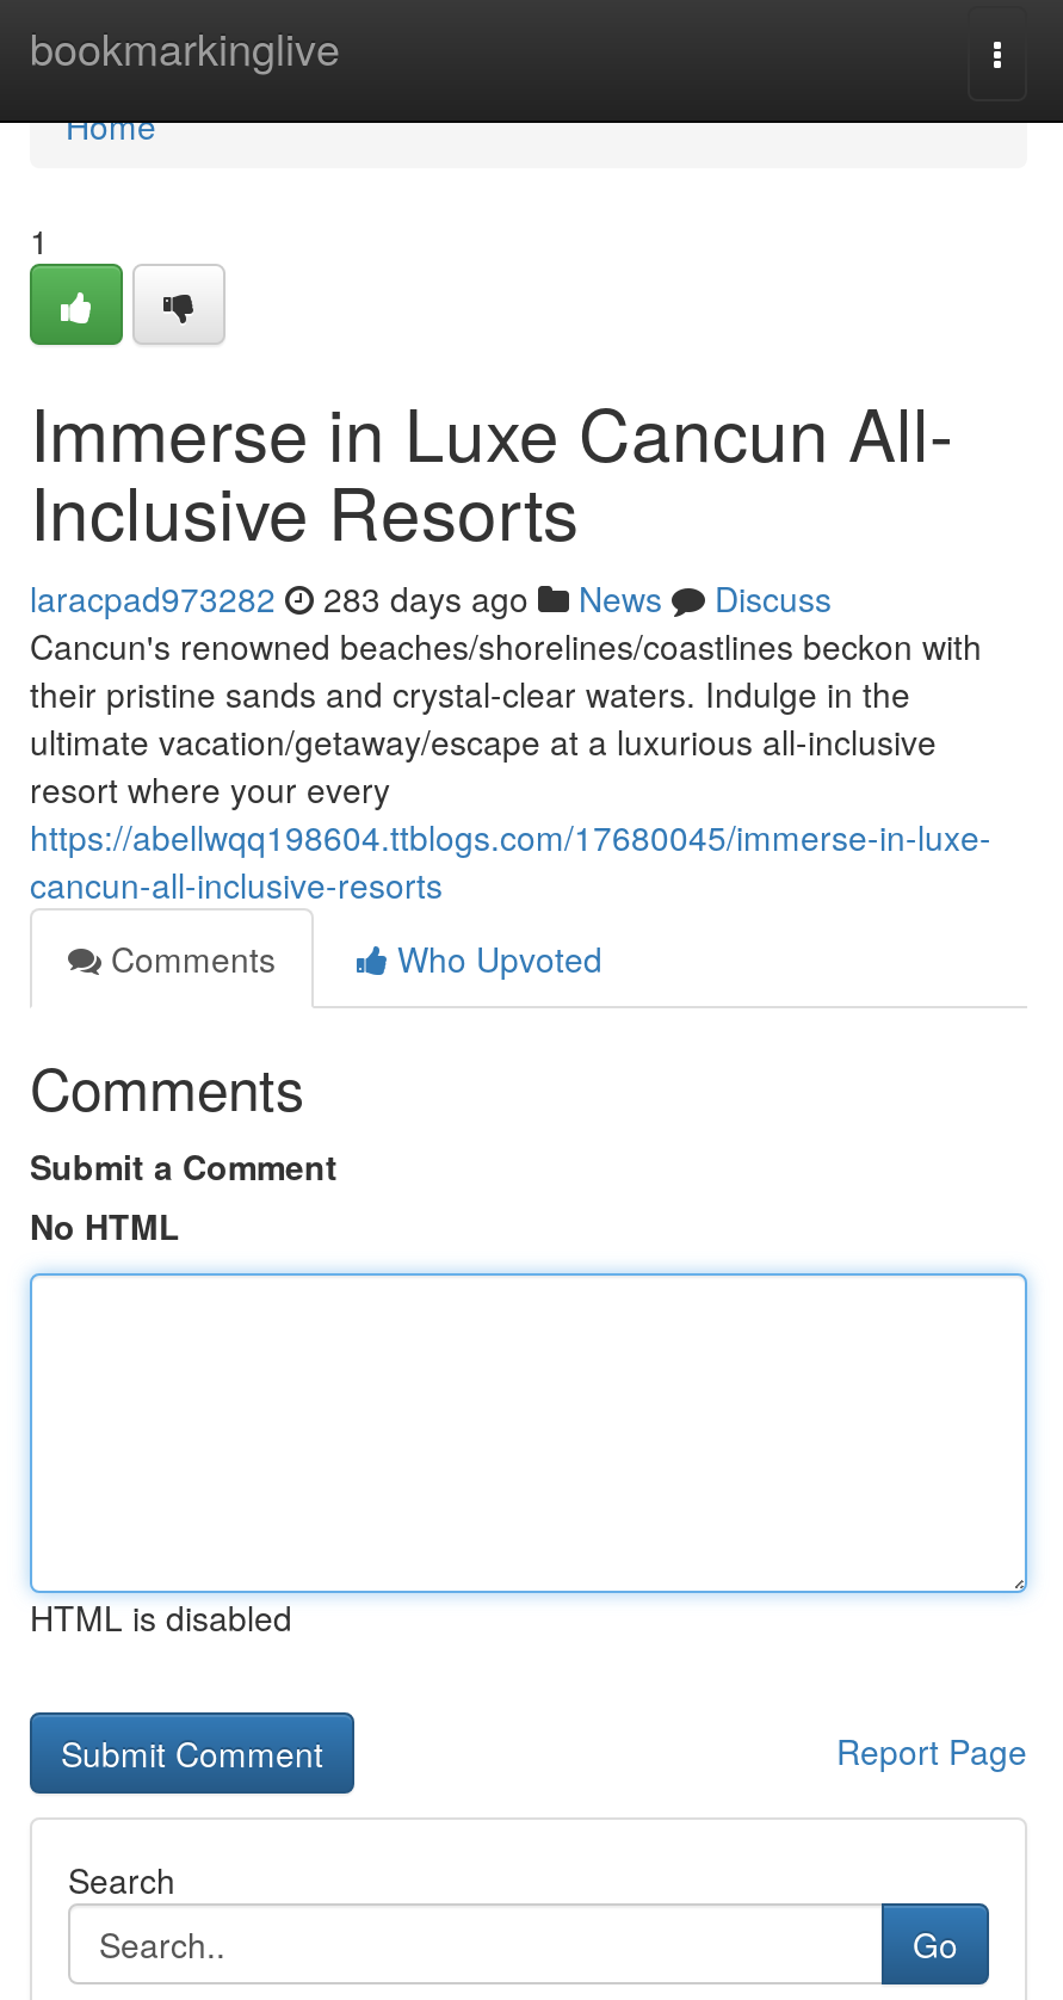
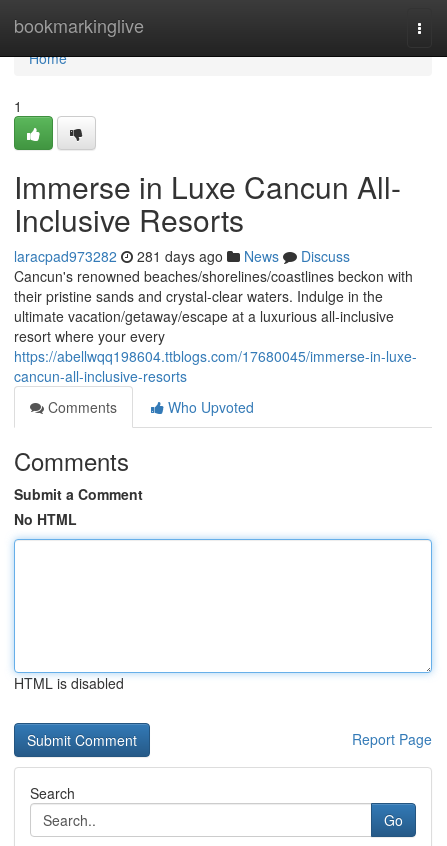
- laracpad973282 283 days ago News Discuss
+ laracpad973282 281 days ago News Discuss
